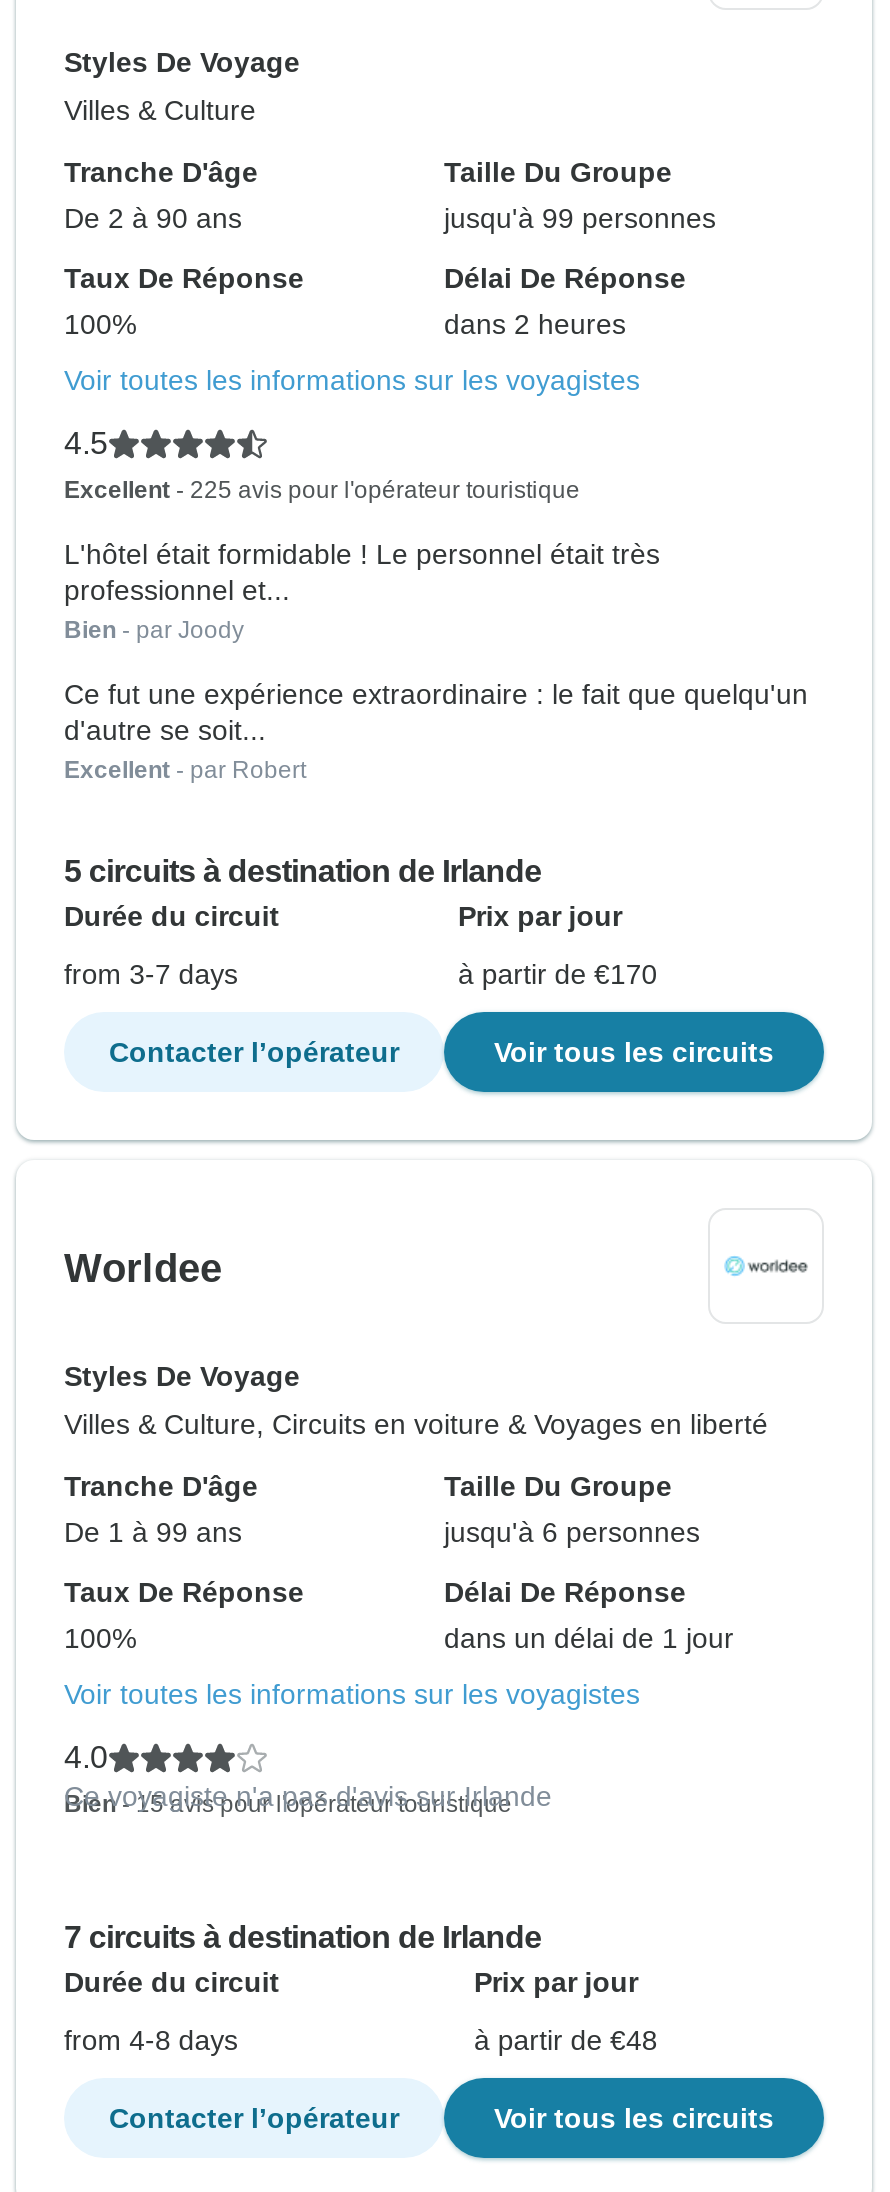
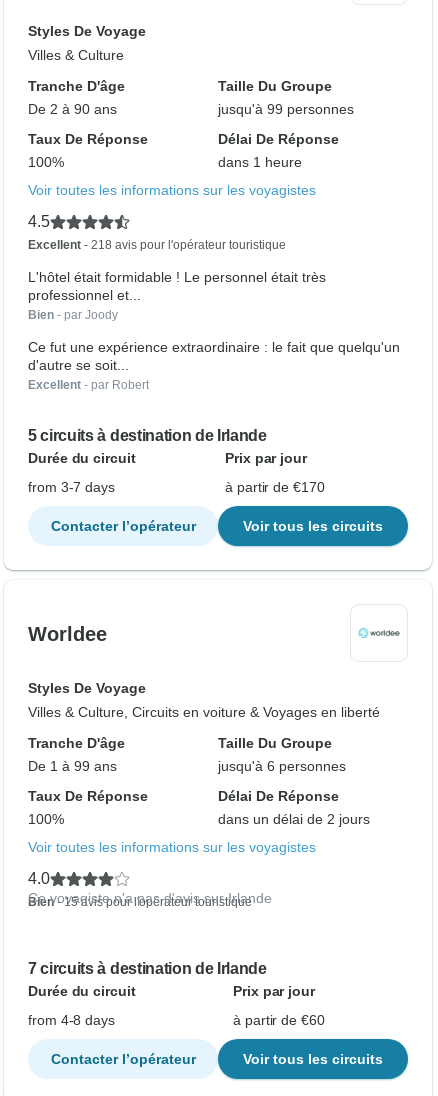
- dans 2 heures
+ dans 1 heure

- Excellent - 225 avis pour l'opérateur touristique
+ Excellent - 218 avis pour l'opérateur touristique

- dans un délai de 1 jour
+ dans un délai de 2 jours

- à partir de €48
+ à partir de €60
